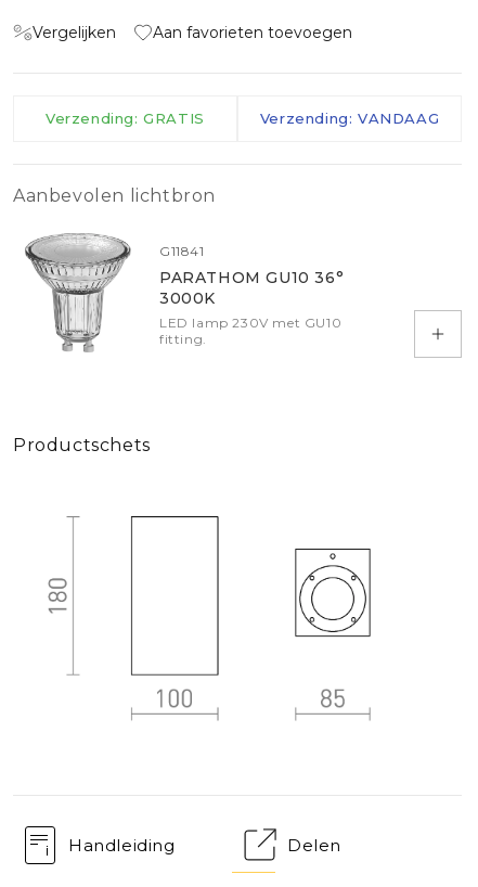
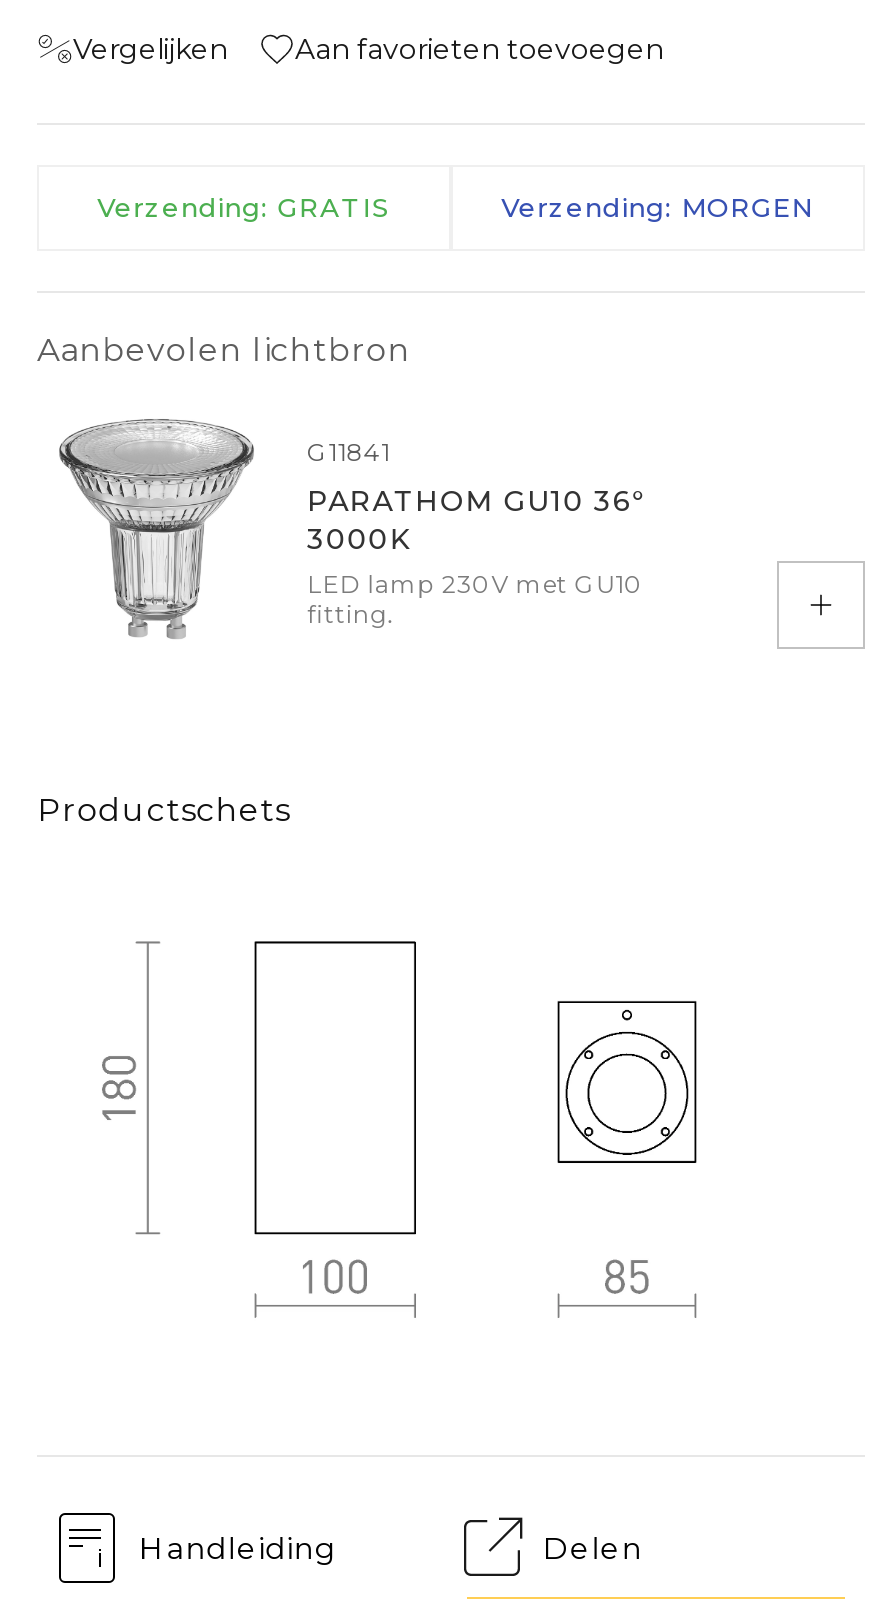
- Verzending: VANDAAG
+ Verzending: MORGEN
